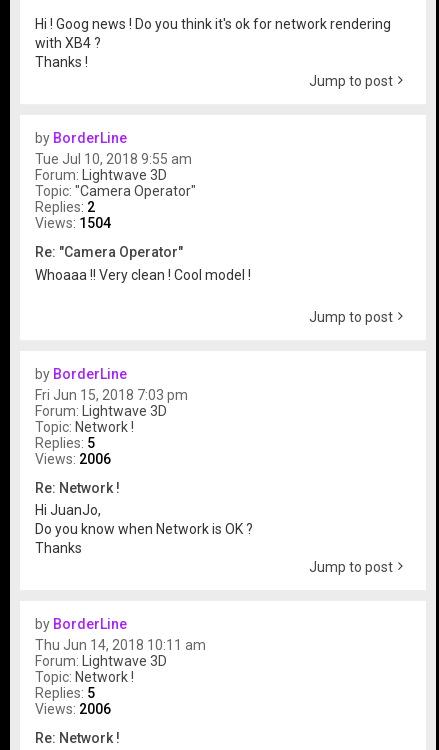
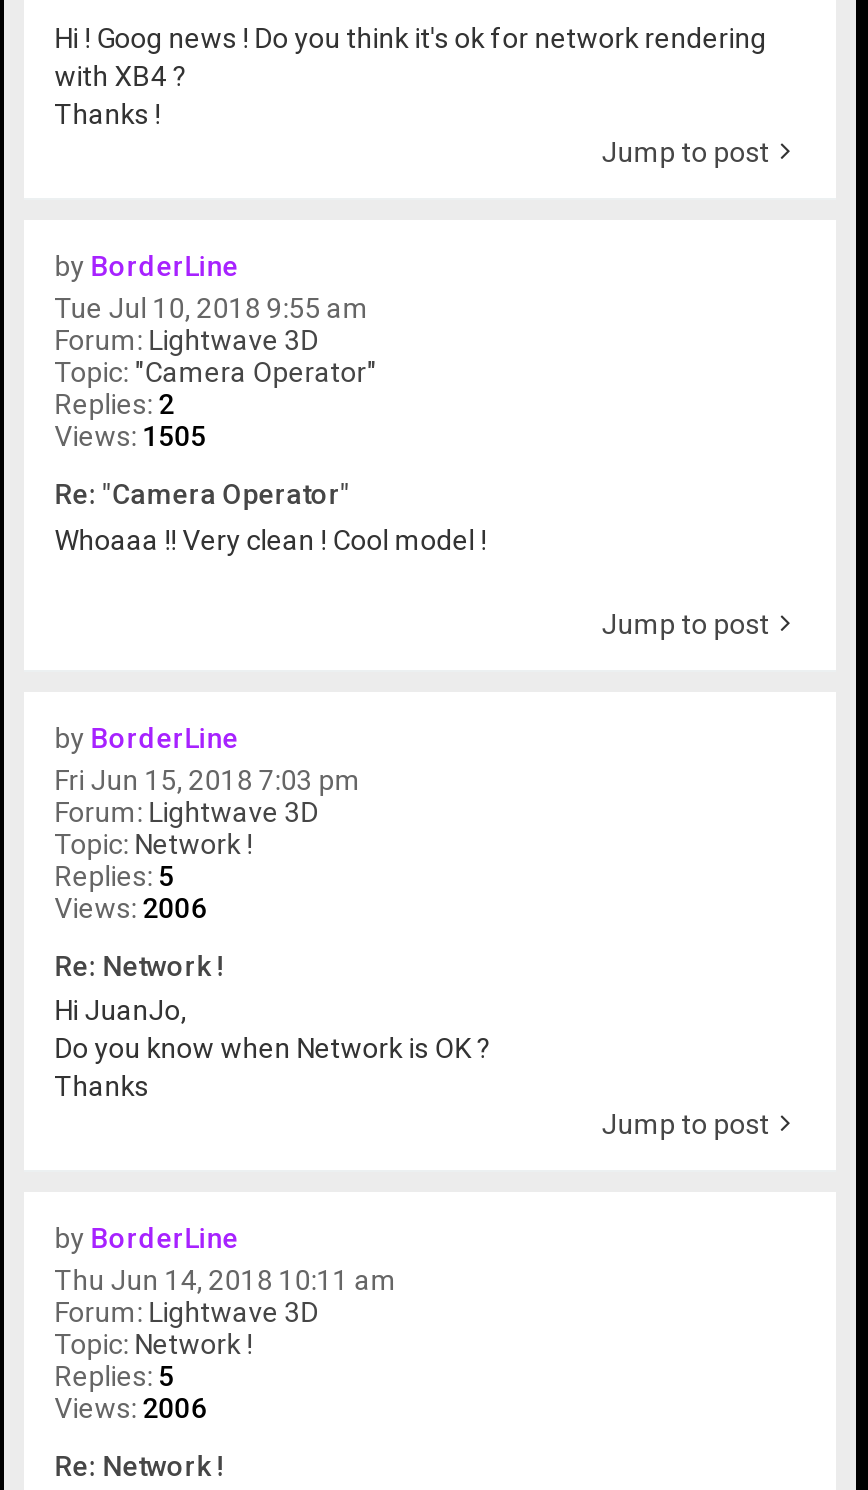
- Views: 1504
+ Views: 1505
